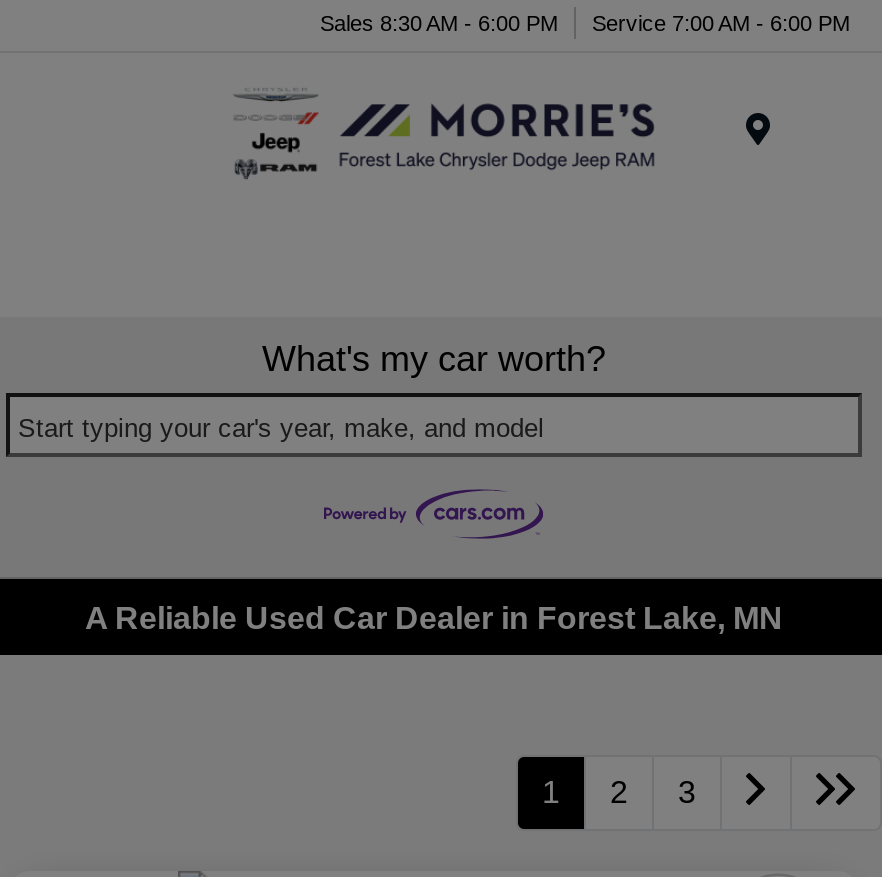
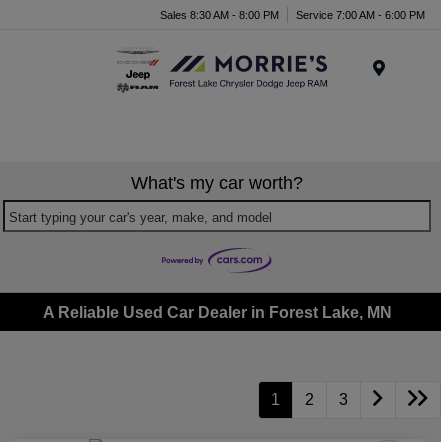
- Sales 8:30 AM - 6:00 PM Service 7:00 AM - 6:00 PM
+ Sales 8:30 AM - 8:00 PM Service 7:00 AM - 6:00 PM
